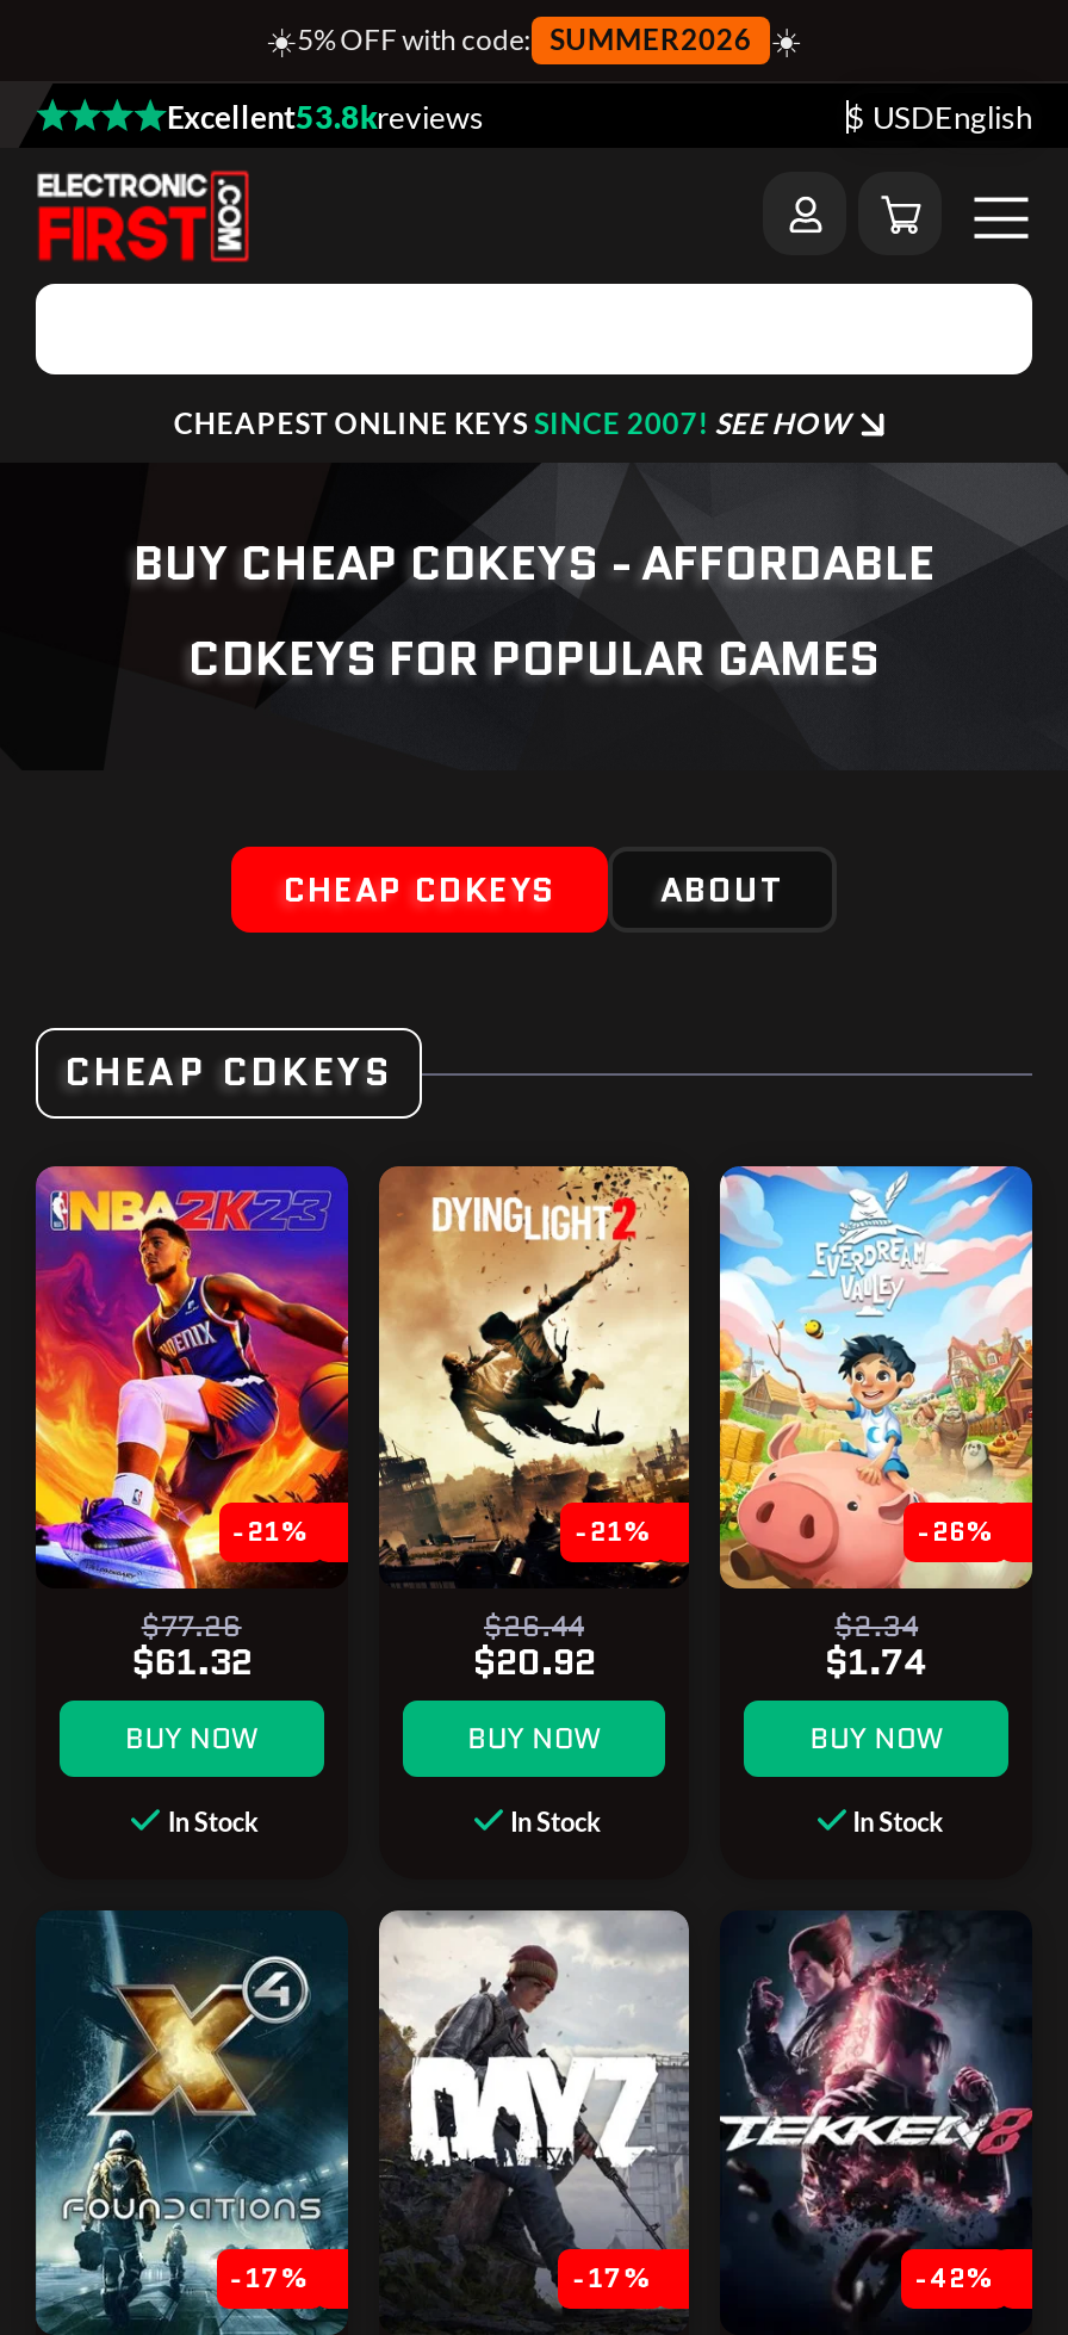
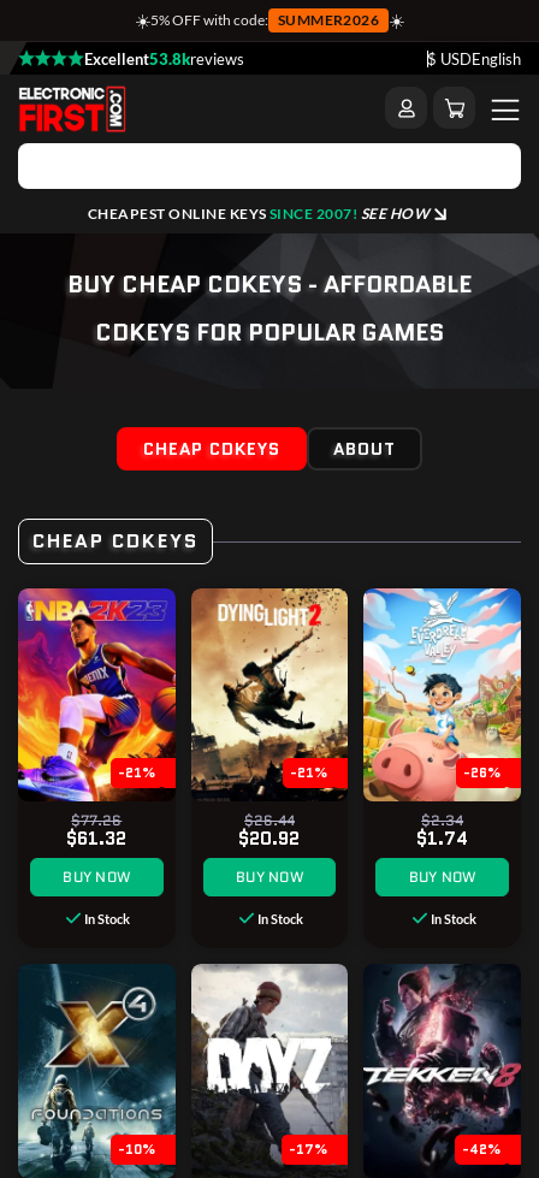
- -17%
+ -10%
